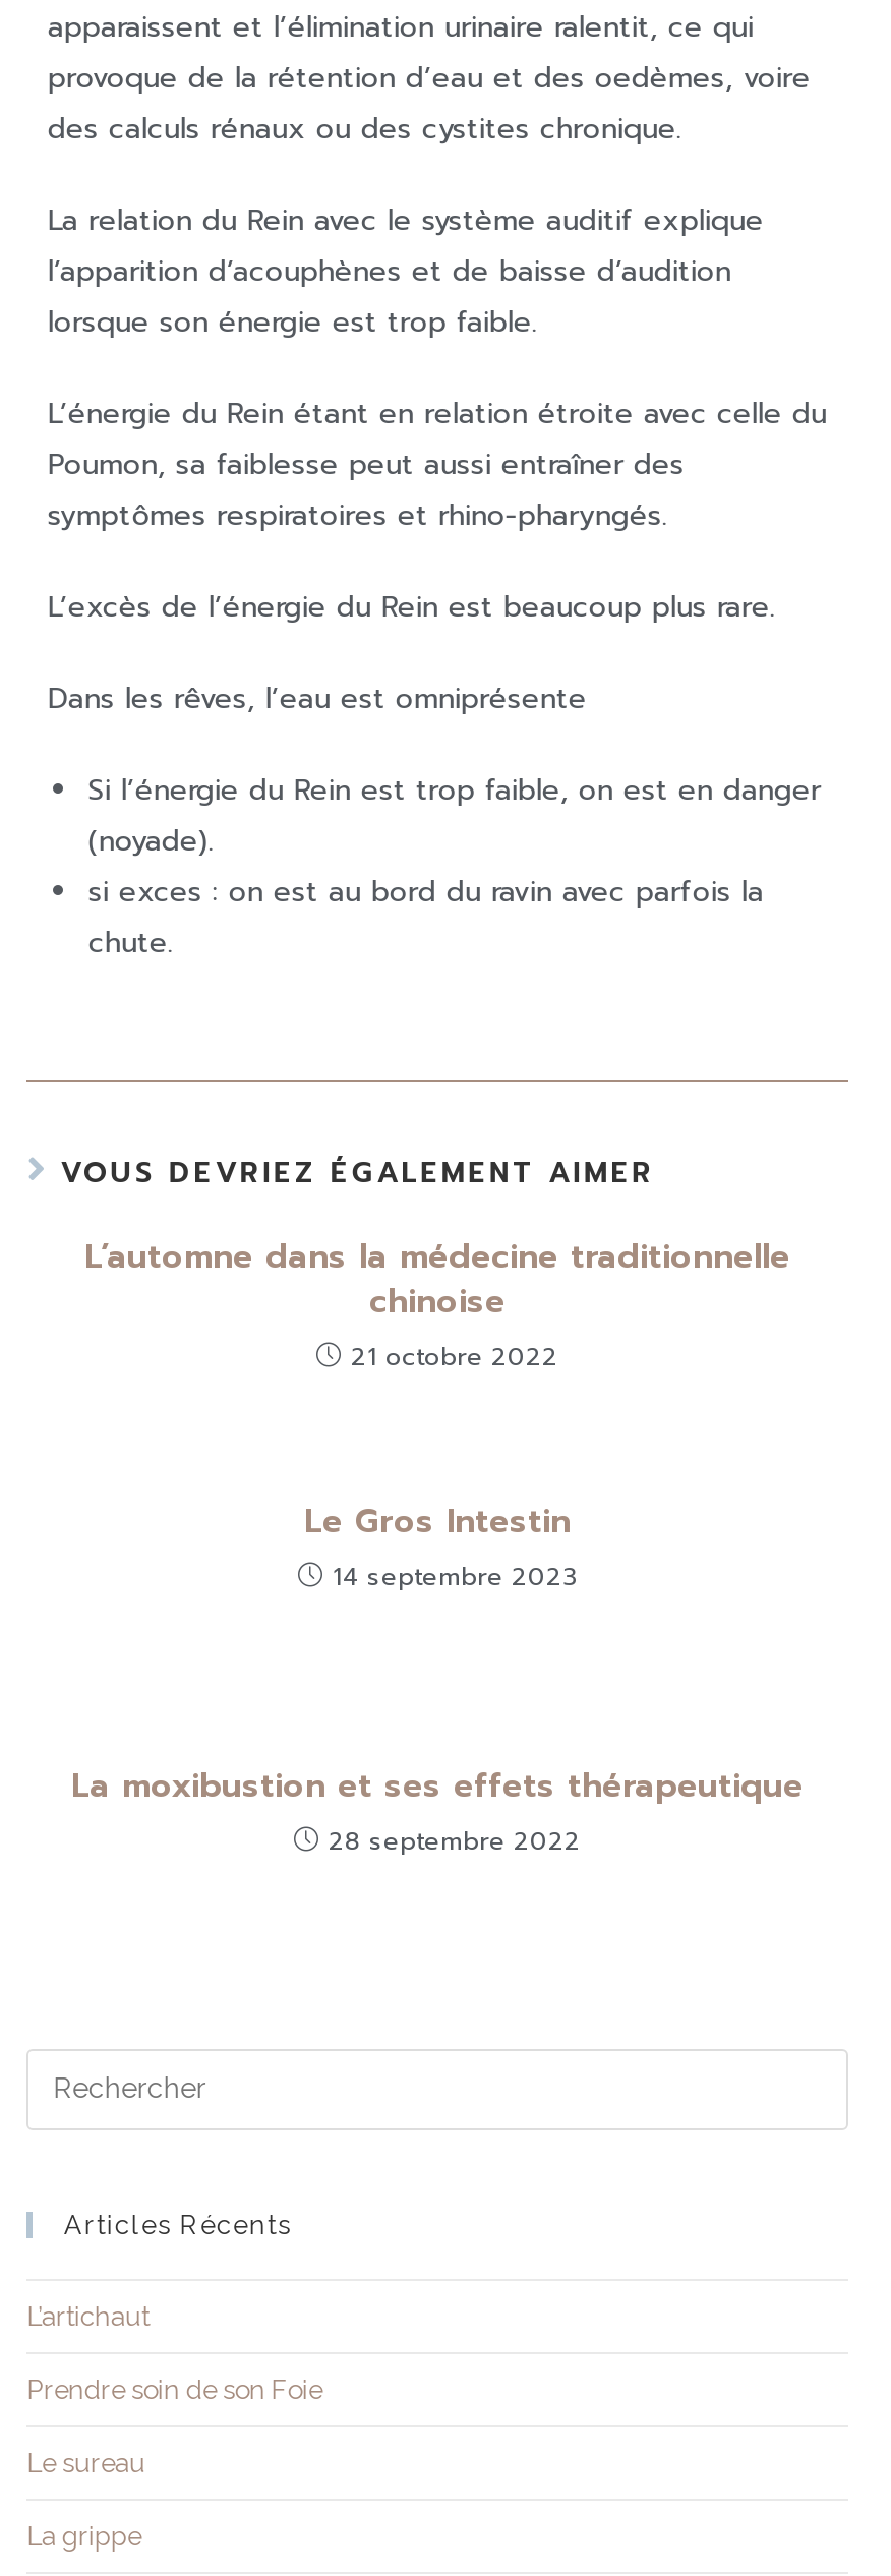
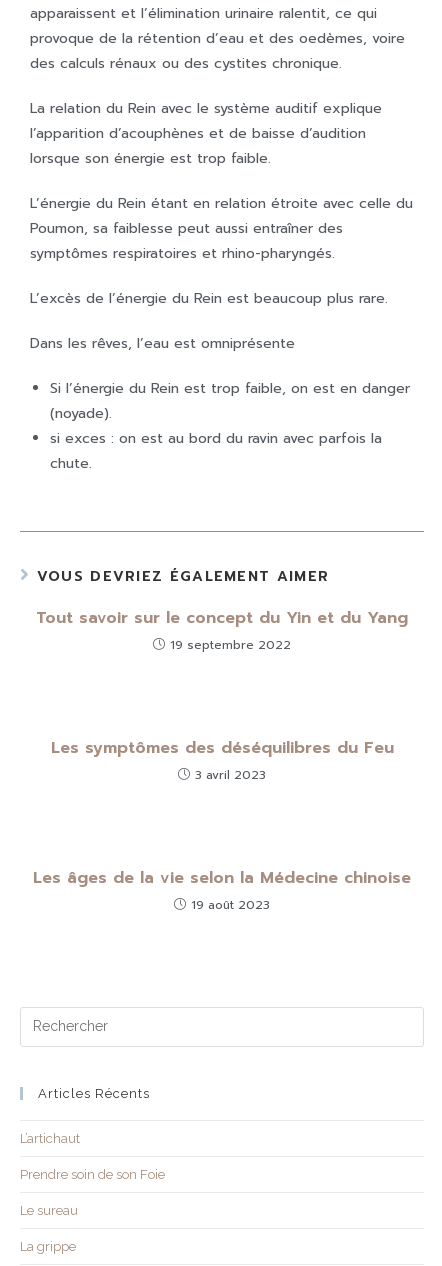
- L’automne dans la médecine traditionnelle
- chinoise
- 21 octobre 2022
+ Tout savoir sur le concept du Yin et du Yang
+ 19 septembre 2022

- Le Gros Intestin
- 14 septembre 2023
+ Les symptômes des déséquilibres du Feu
+ 3 avril 2023

- La moxibustion et ses effets thérapeutique
- 28 septembre 2022
+ Les âges de la vie selon la Médecine chinoise
+ 19 août 2023
